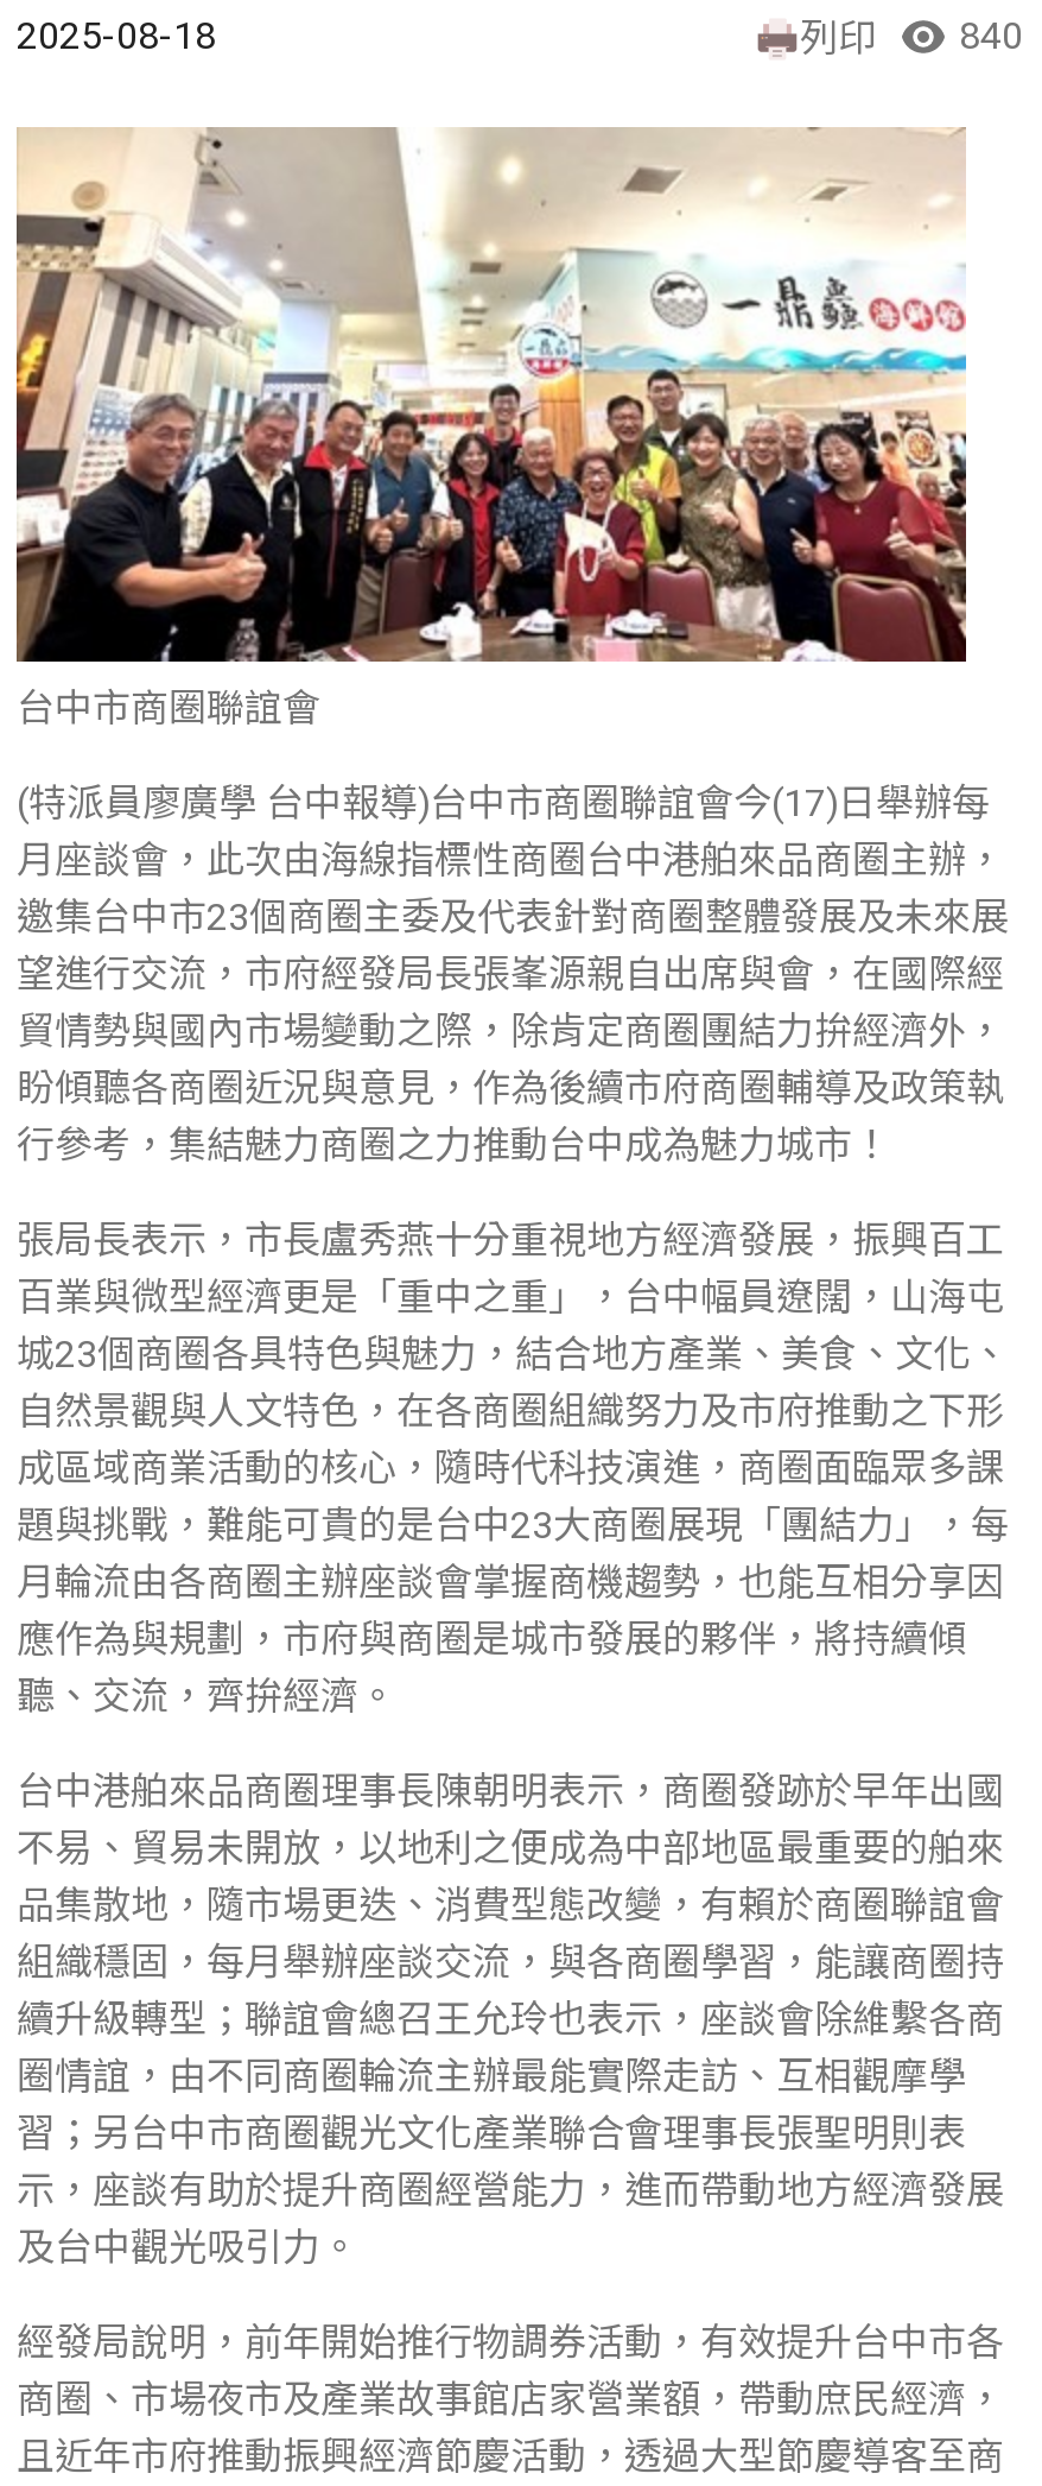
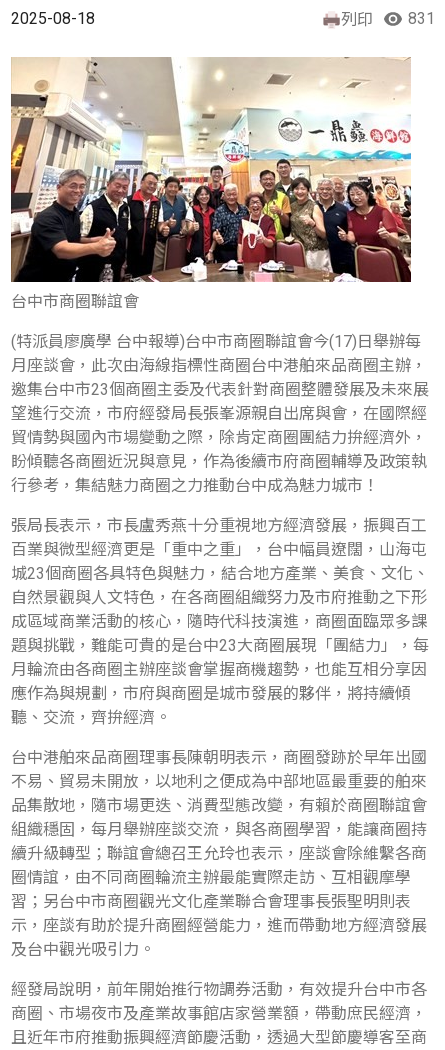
- 列印 840
+ 列印 831
